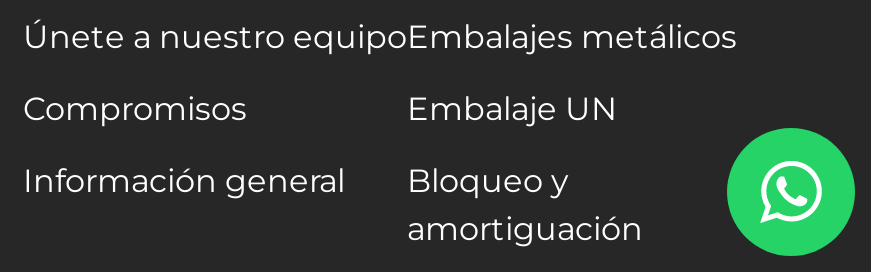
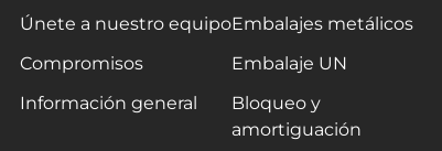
- [image]
